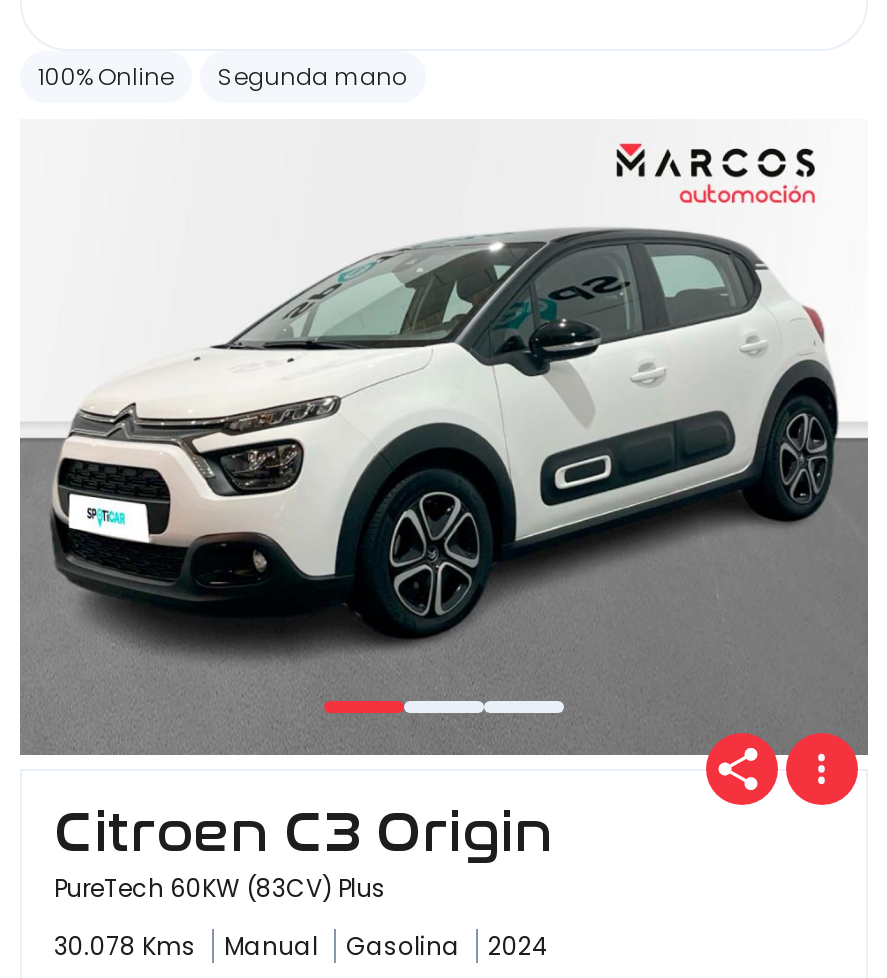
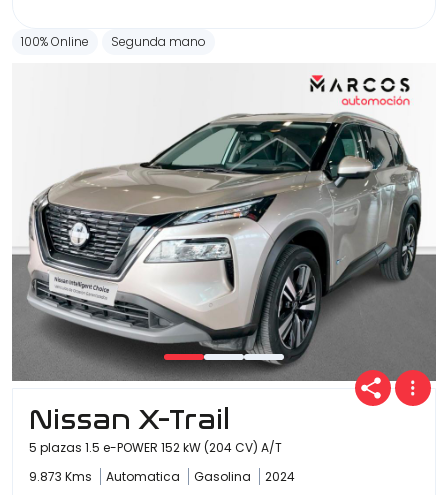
- [image]
- Citroen C3 Origin
- PureTech 60KW (83CV) Plus
+ [image]
+ Nissan X-Trail
+ 5 plazas 1.5 e-POWER 152 kW (204 CV) A/T

- 30.078 Kms
- Manual
+ 9.873 Kms
+ Automatica
